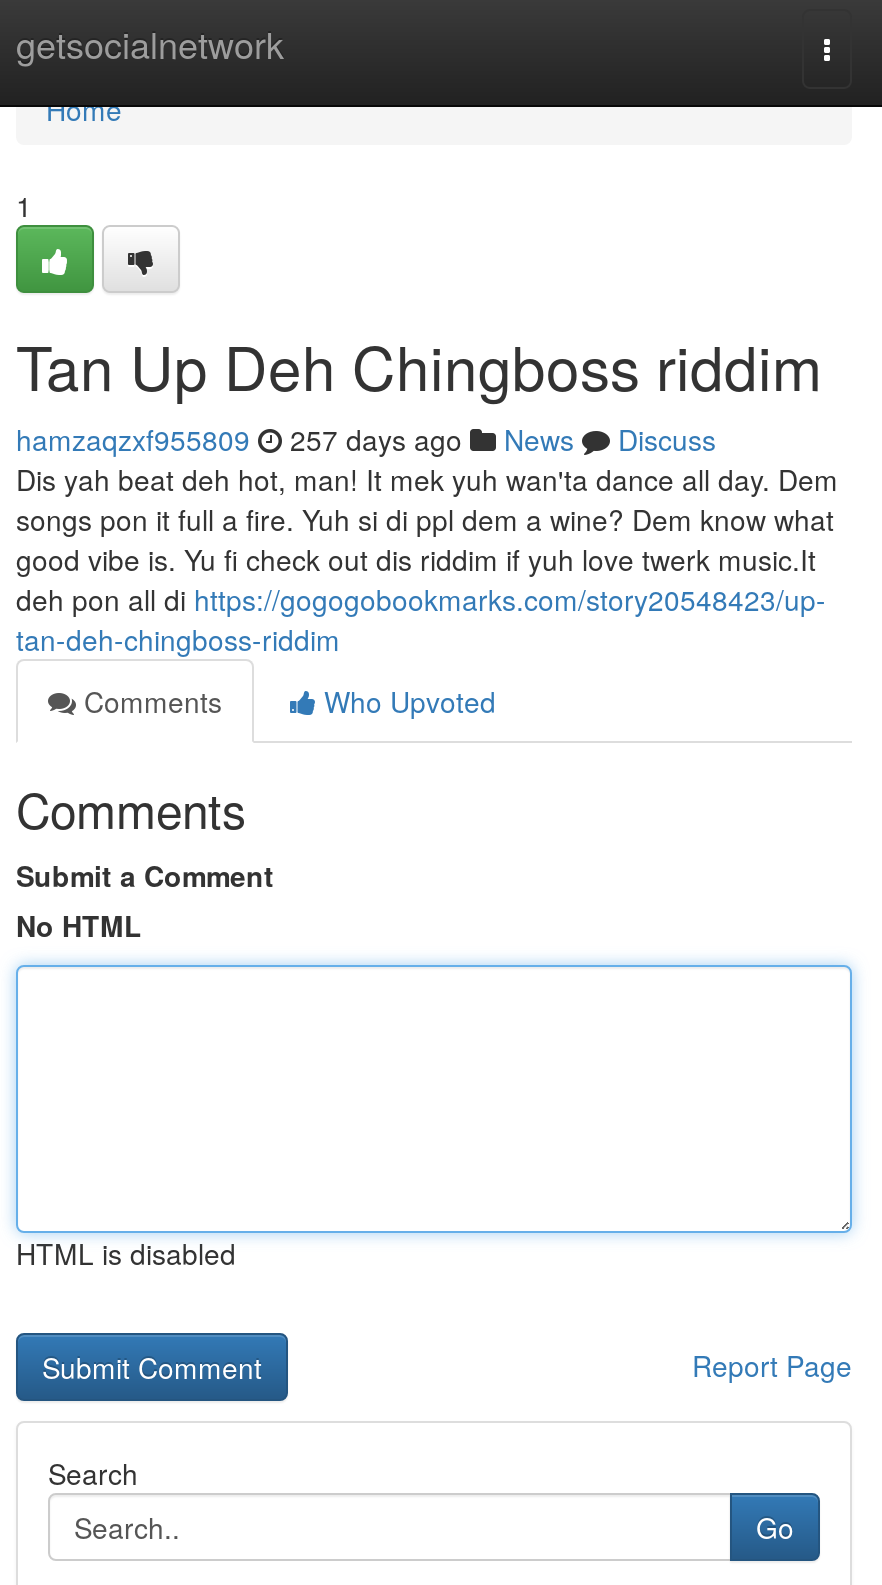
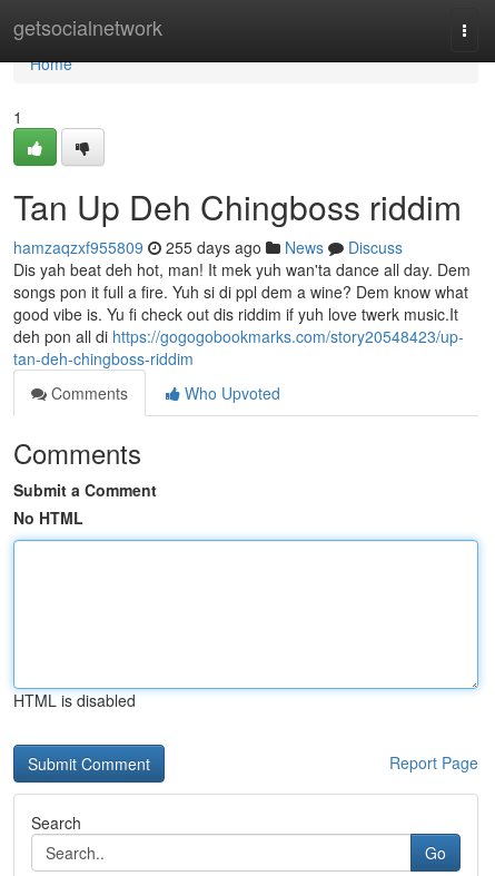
- hamzaqzxf955809 257 days ago News Discuss
+ hamzaqzxf955809 255 days ago News Discuss
